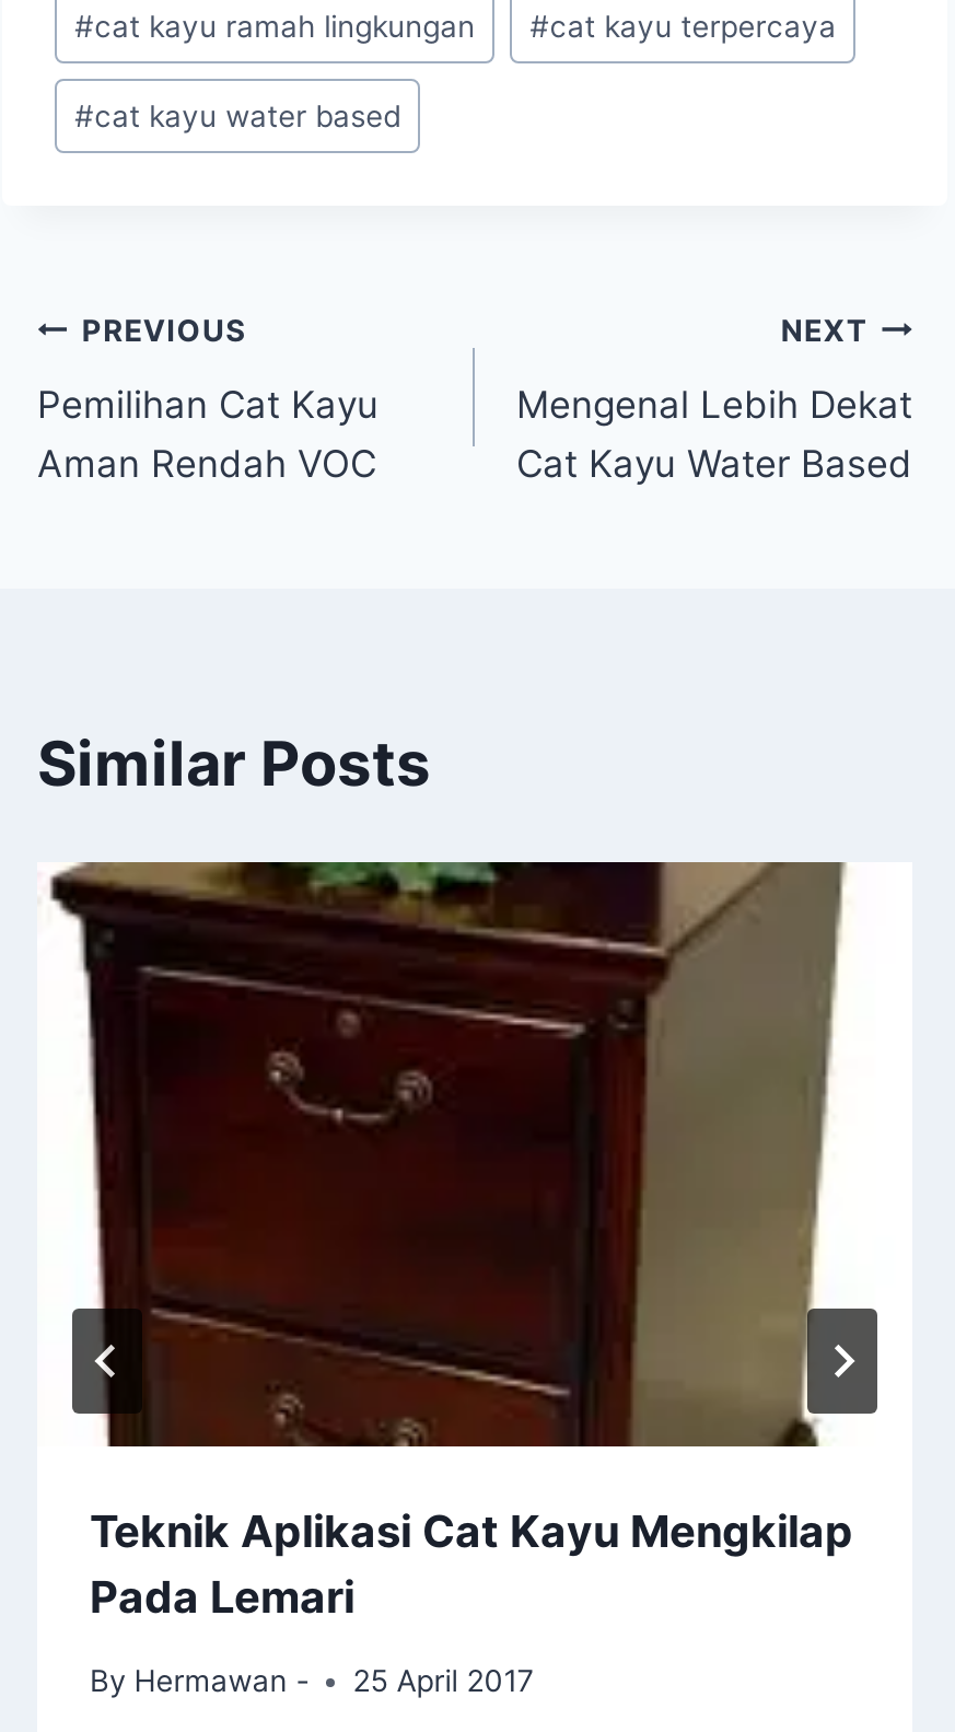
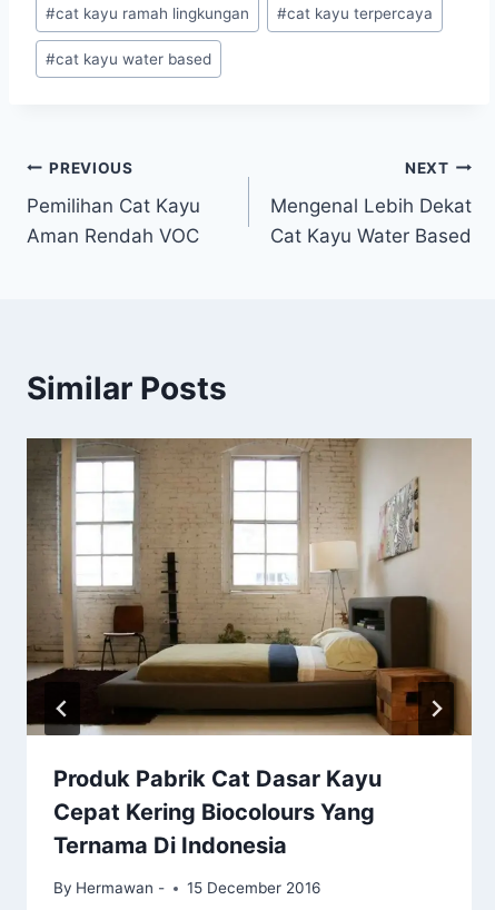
- [image]
- Teknik Aplikasi Cat Kayu Mengkilap
- Pada Lemari
+ [image]
+ Produk Pabrik Cat Dasar Kayu
+ Cepat Kering Biocolours Yang
+ Ternama Di Indonesia

- By Hermawan - 25 April 2017
+ By Hermawan - 15 December 2016
